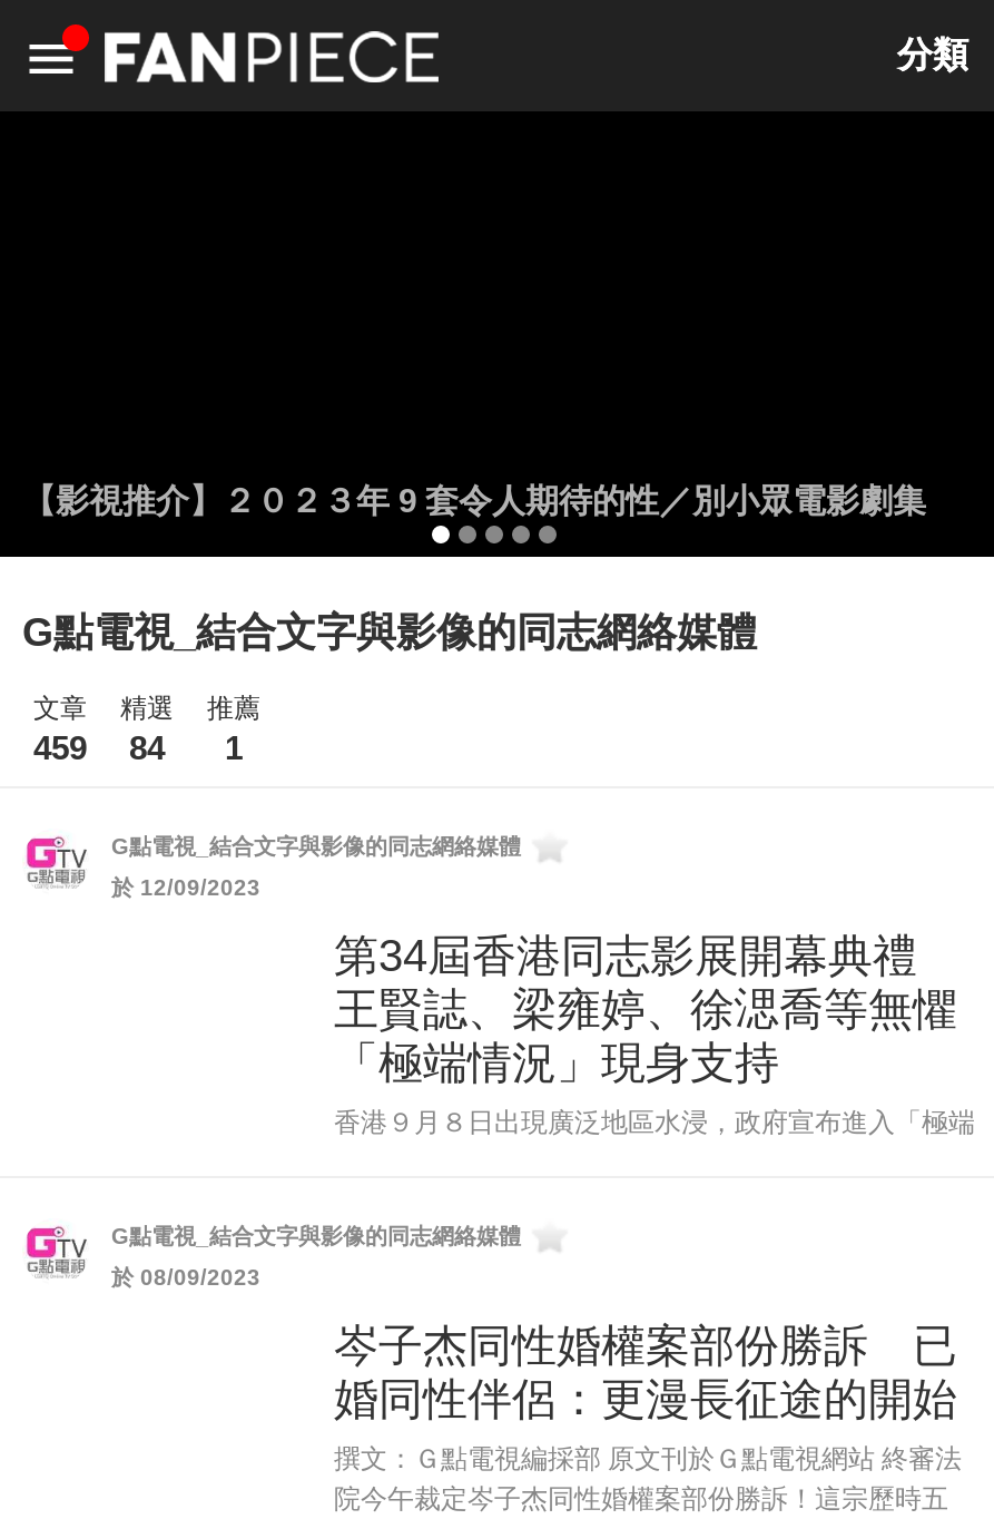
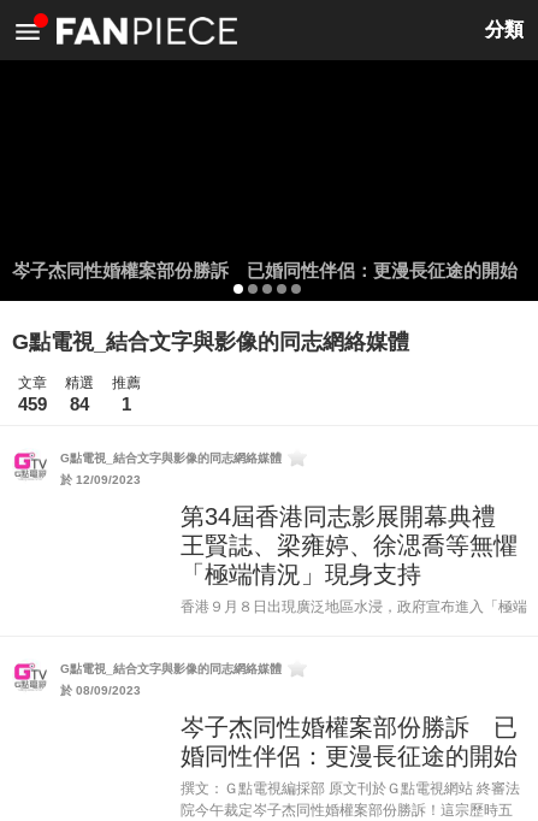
- 【影視推介】２０２３年 9 套令人期待的性／別小眾電影劇集
+ 岑子杰同性婚權案部份勝訴 已婚同性伴侶：更漫長征途的開始
